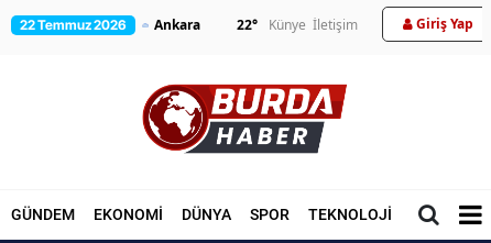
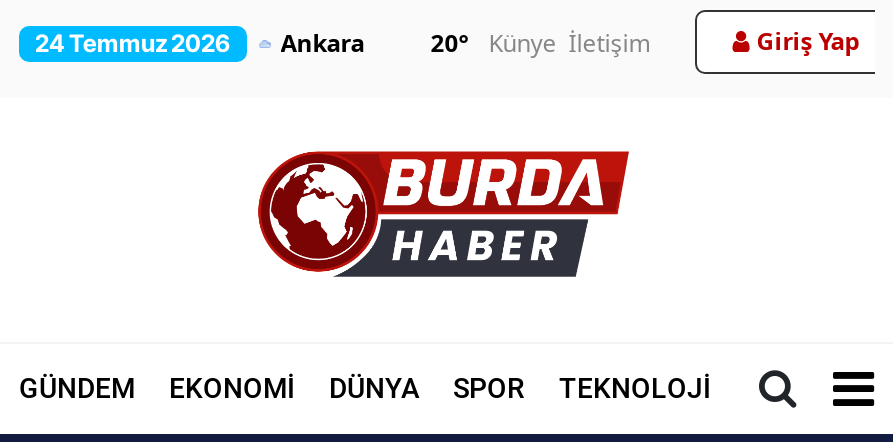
- 22 Temmuz 2026
+ 24 Temmuz 2026

- 22° Künye İletişim
+ 20° Künye İletişim
